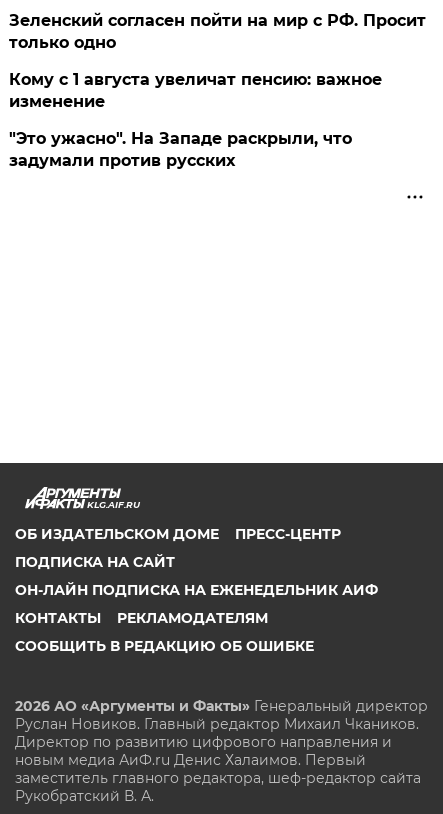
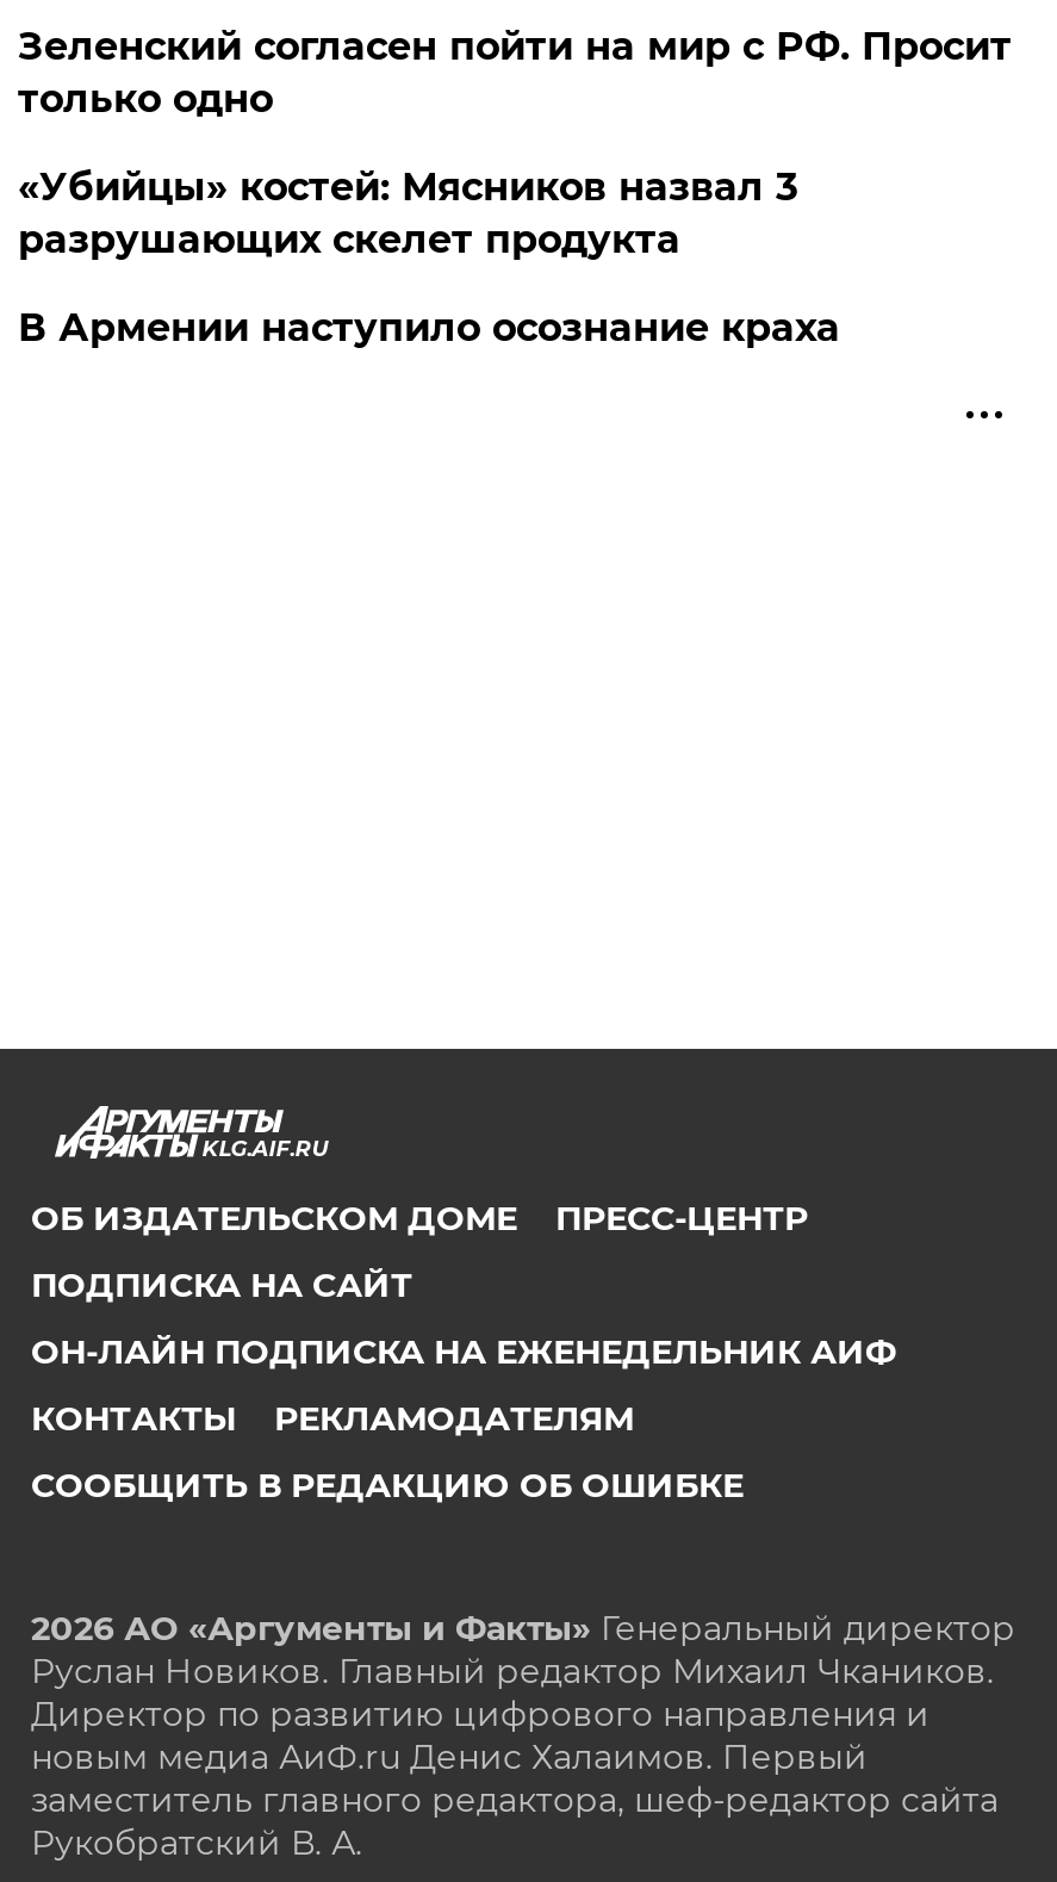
- Кому с 1 августа увеличат пенсию: важное
- изменение
+ «Убийцы» костей: Мясников назвал 3
+ разрушающих скелет продукта

- "Это ужасно". На Западе раскрыли, что
- задумали против русских
+ В Армении наступило осознание краха
